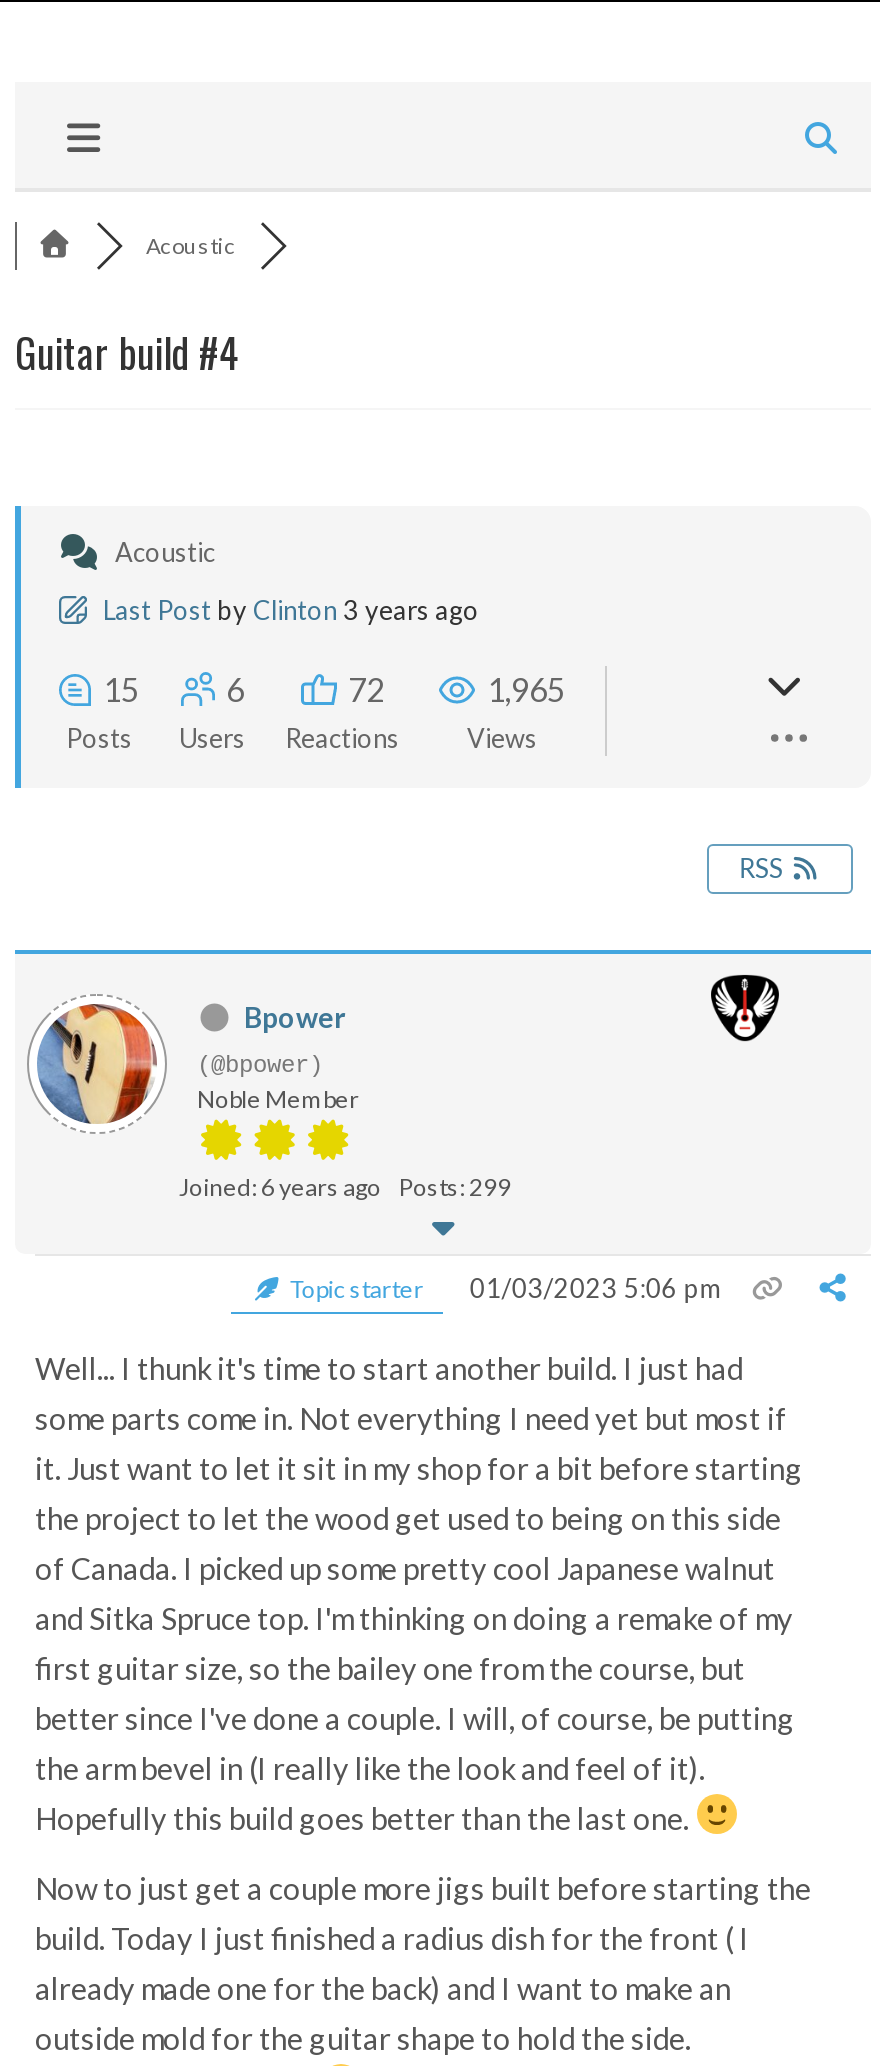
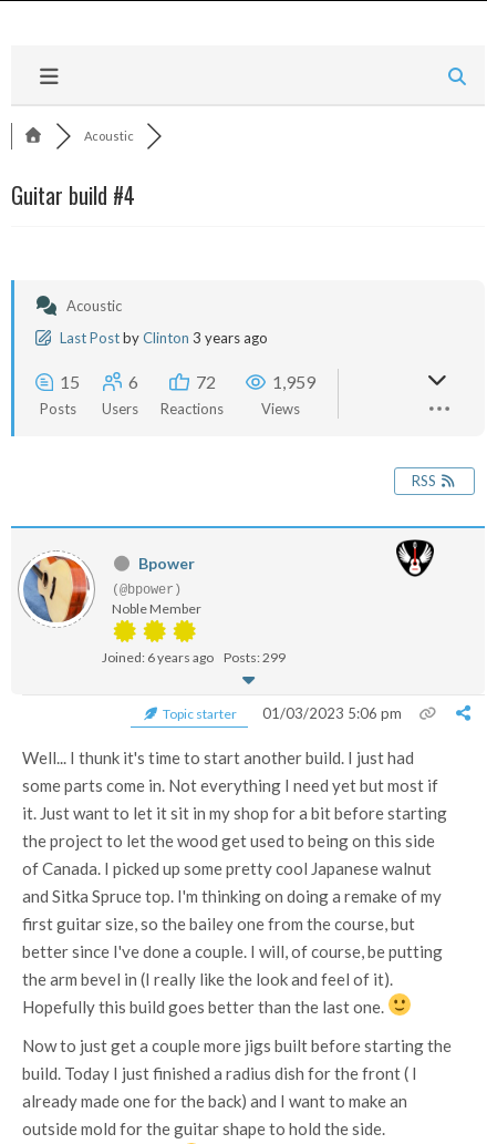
- 1,965
+ 1,959
